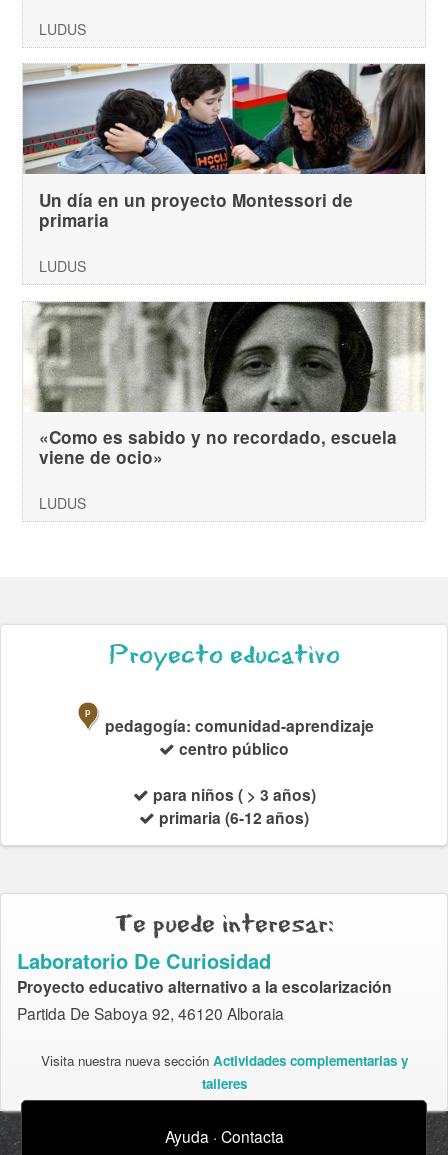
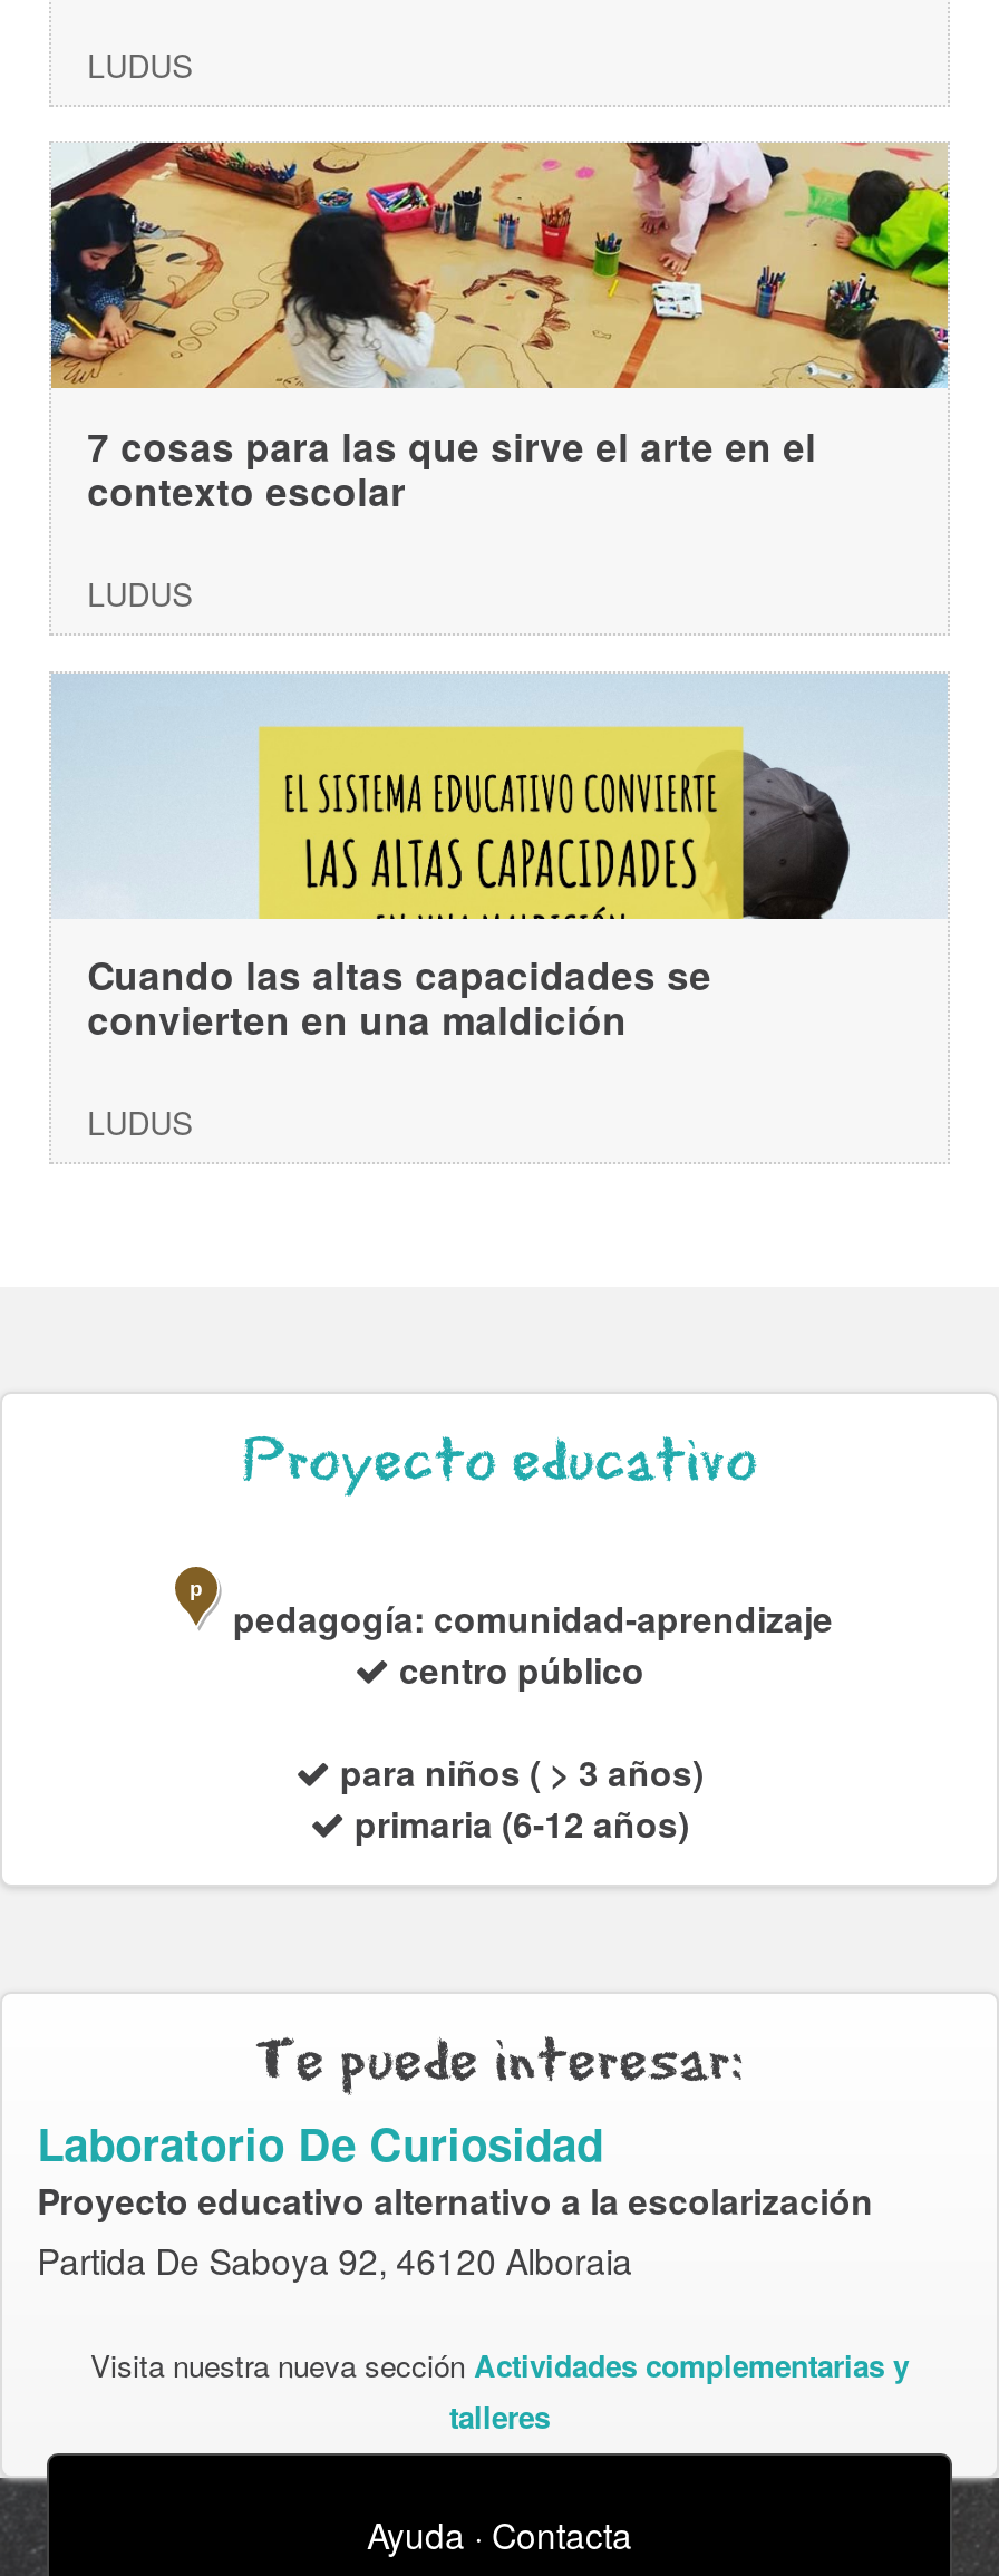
- [image]
- Un día en un proyecto Montessori de
- primaria
+ [image]
+ 7 cosas para las que sirve el arte en el
+ contexto escolar

- [image]
- «Como es sabido y no recordado, escuela
- viene de ocio»
+ [image]
+ Cuando las altas capacidades se
+ convierten en una maldición
